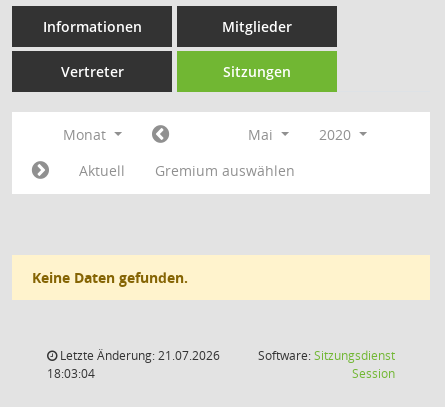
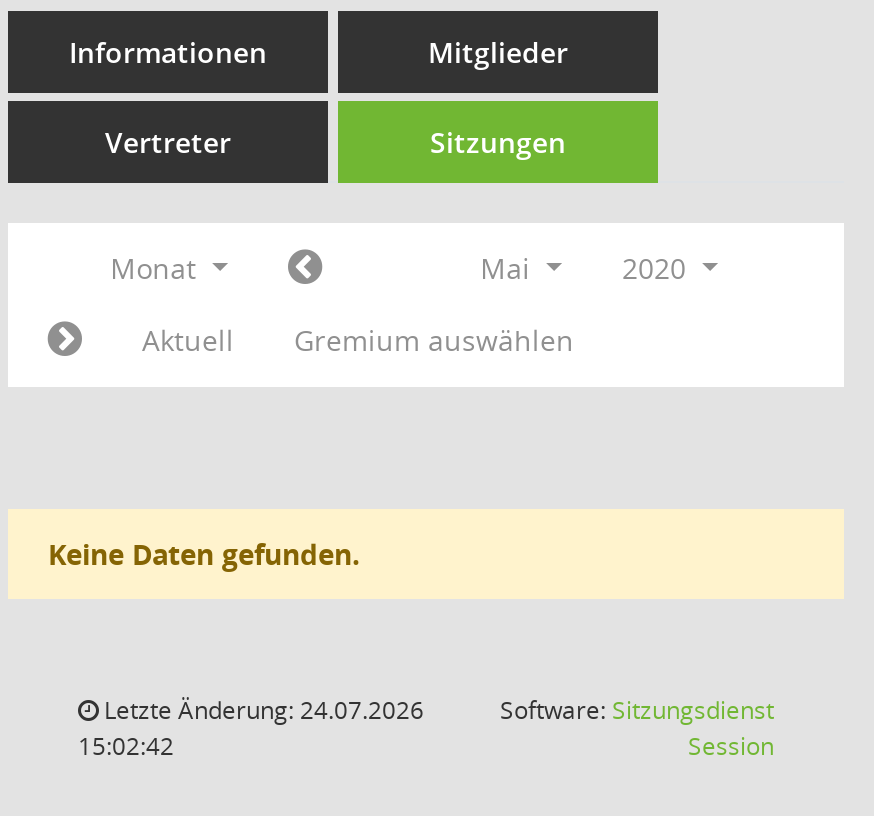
- Letzte Änderung: 21.07.2026
+ Letzte Änderung: 24.07.2026

- 18:03:04
+ 15:02:42
